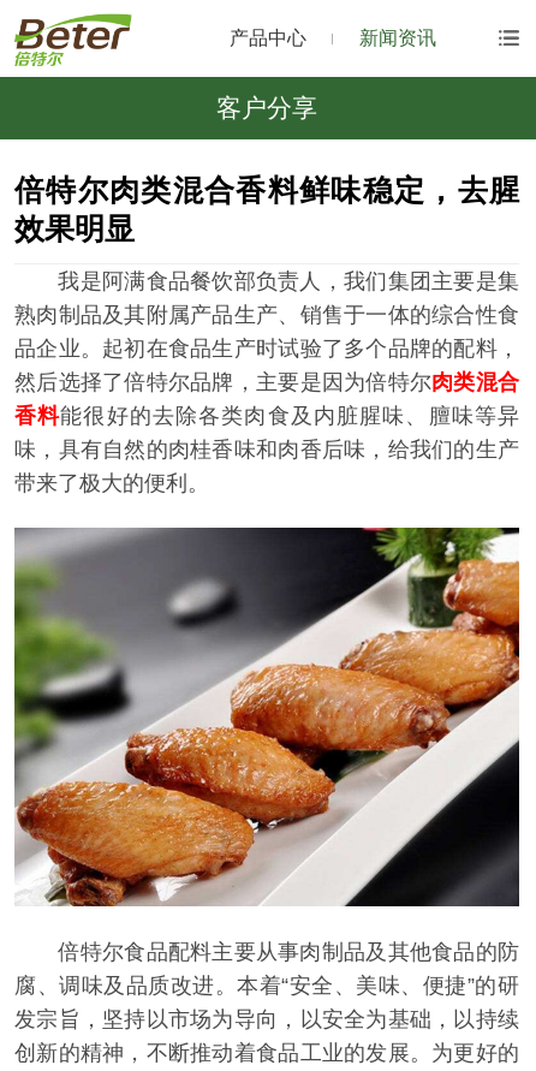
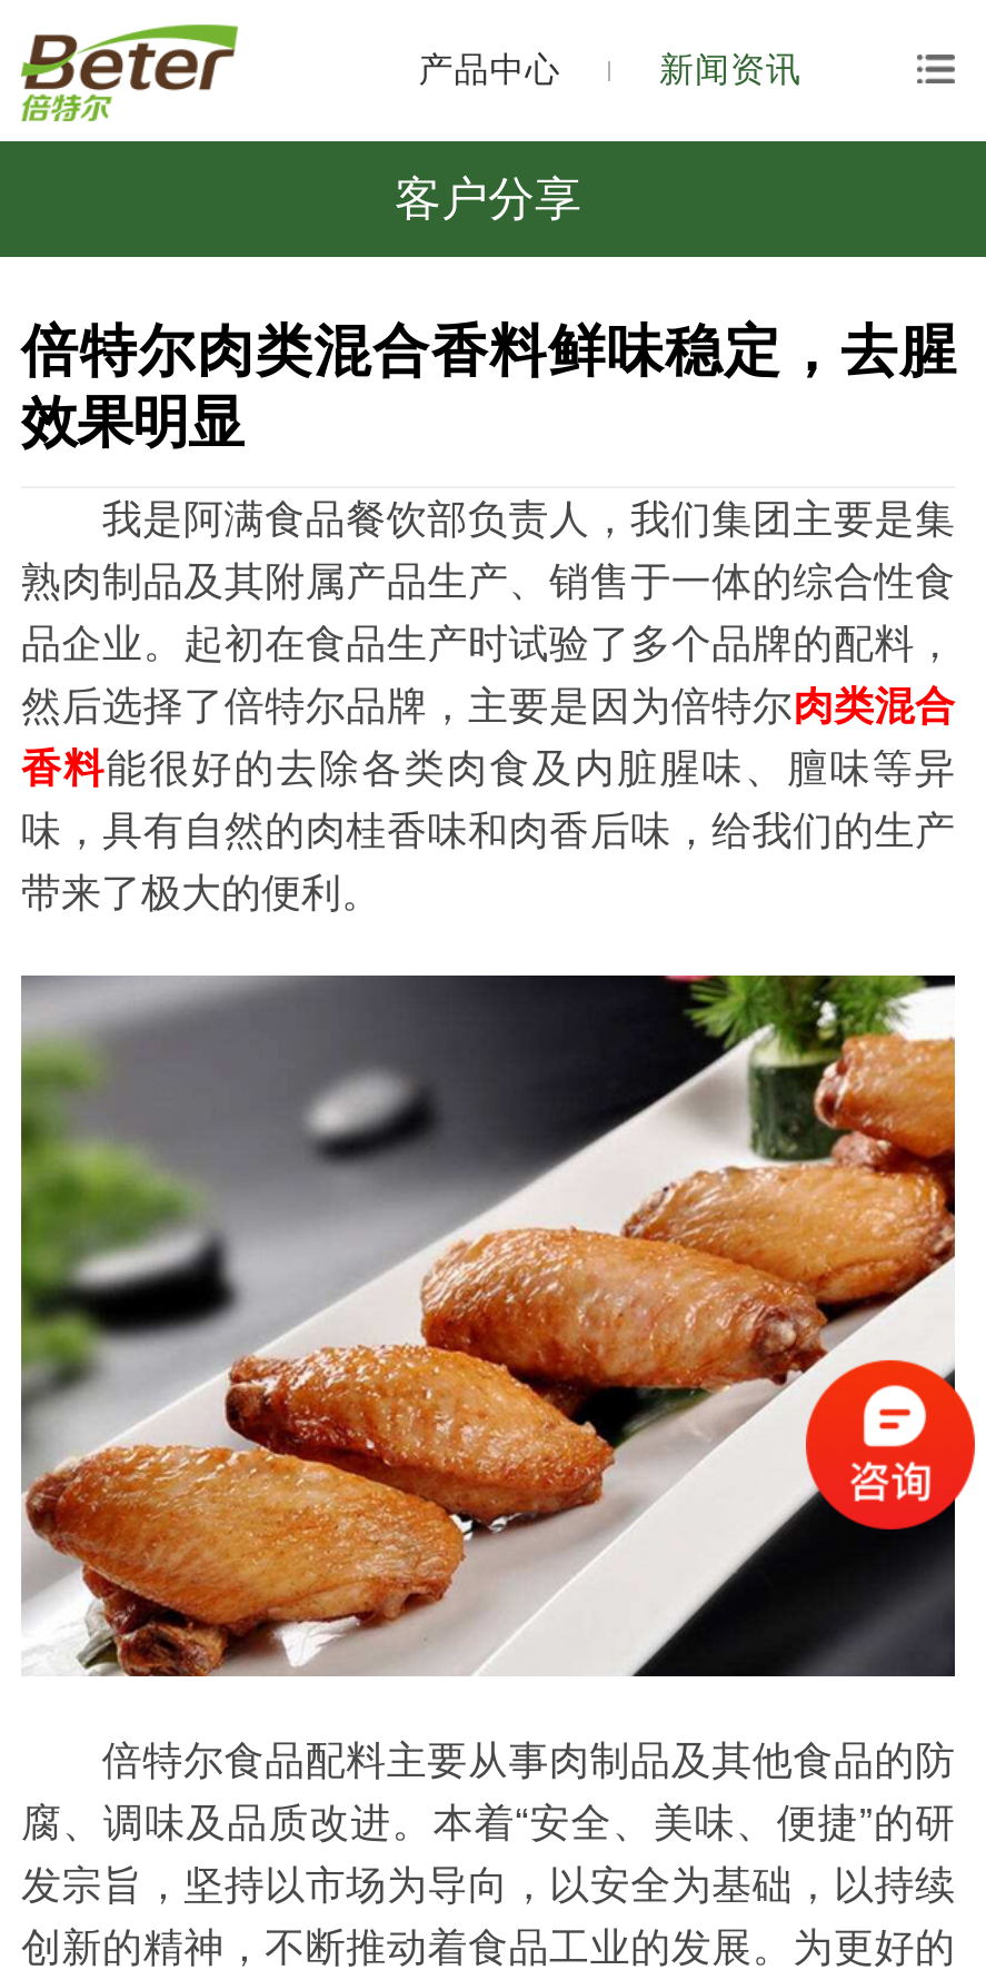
- [image]
+ [image]
